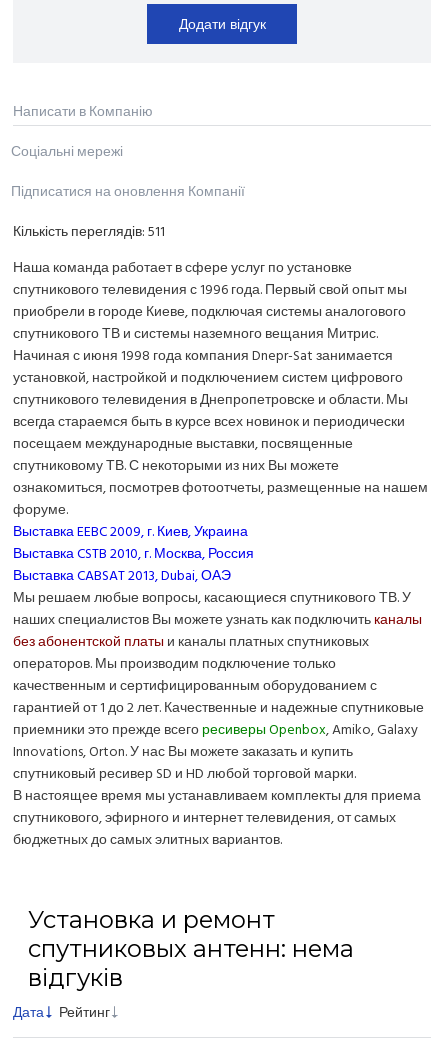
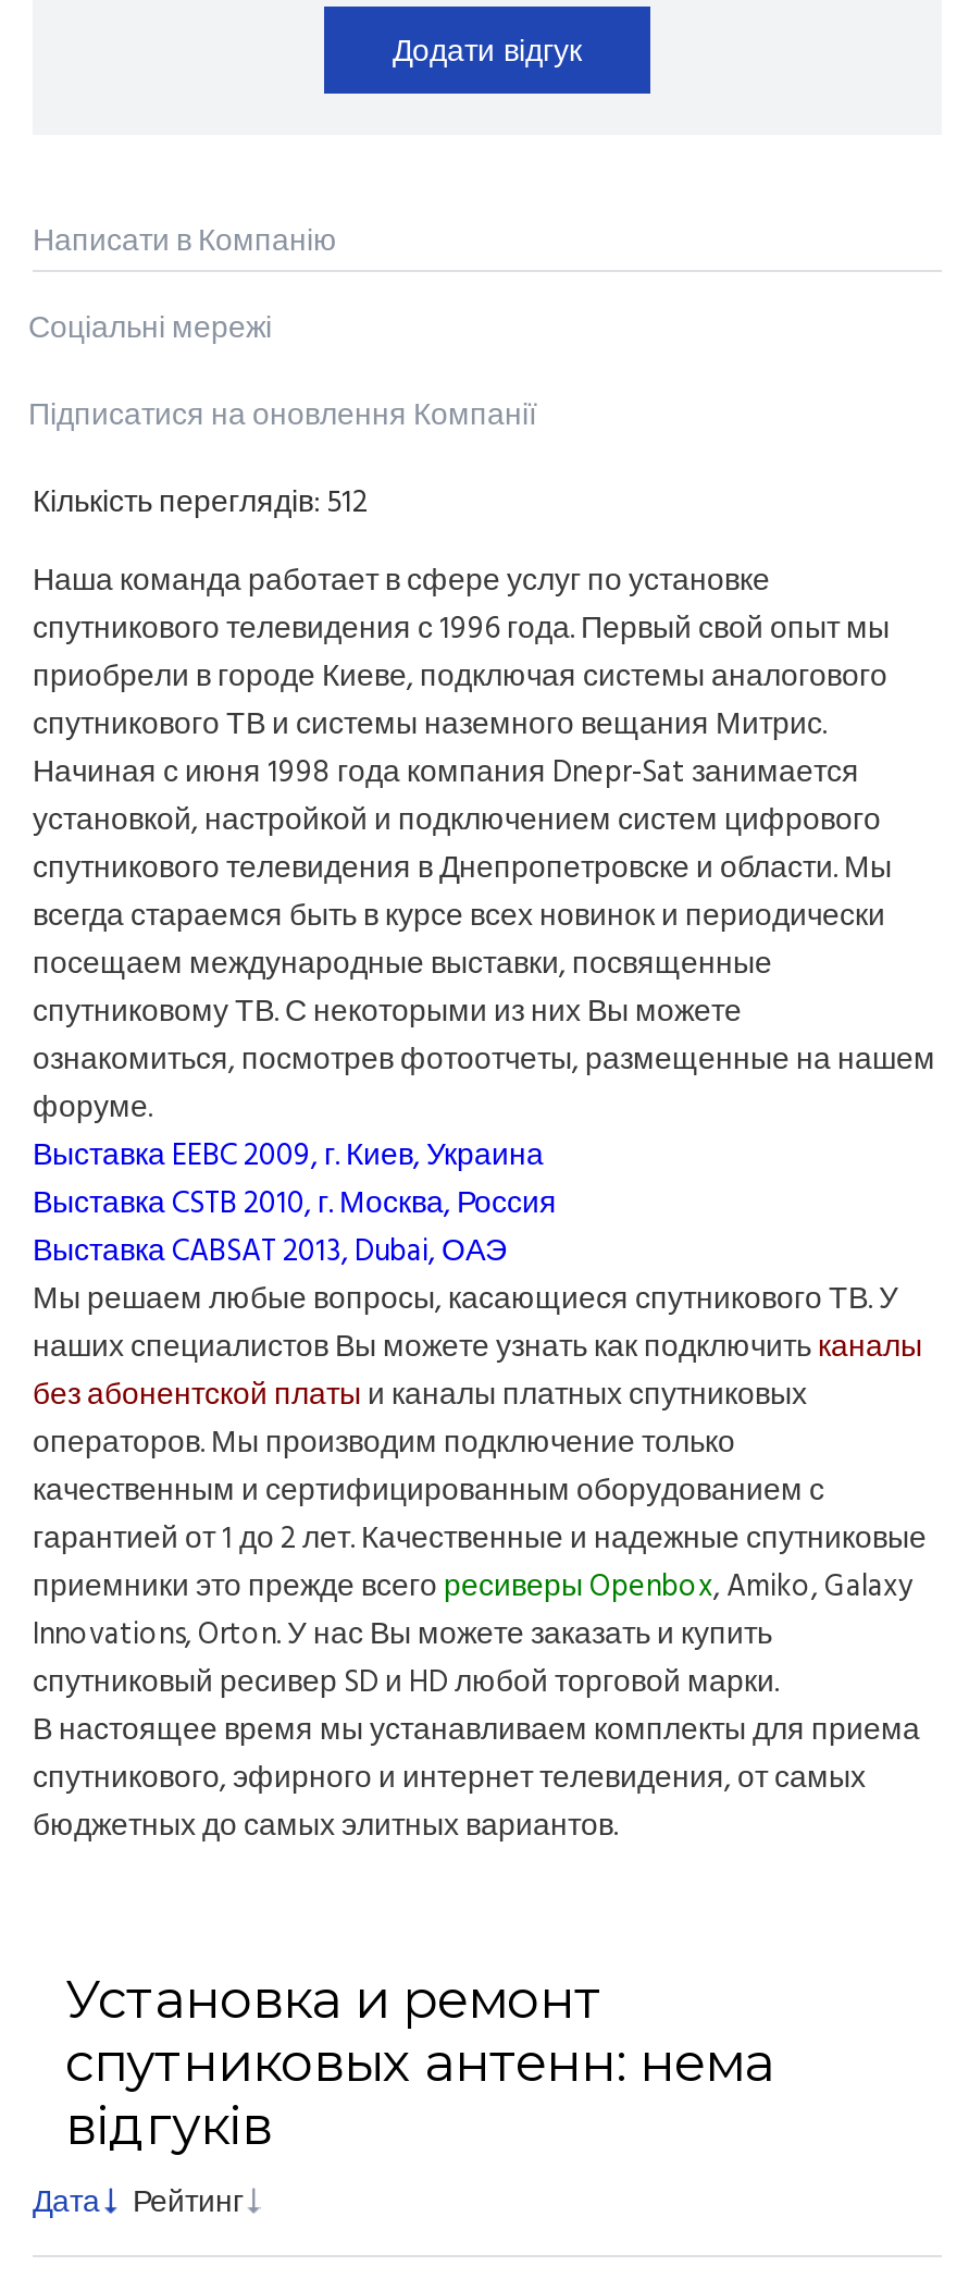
- Кількість переглядів: 511
+ Кількість переглядів: 512
